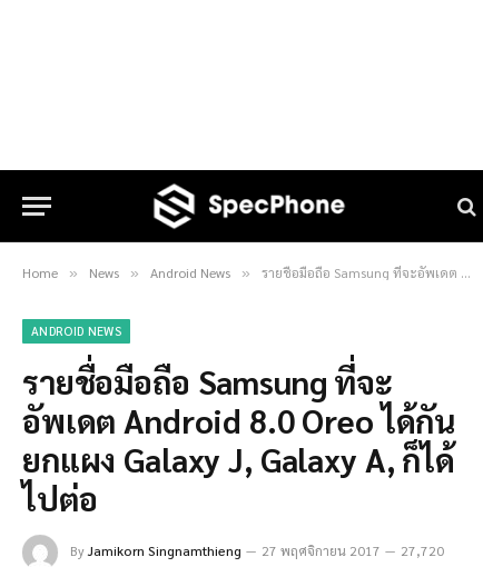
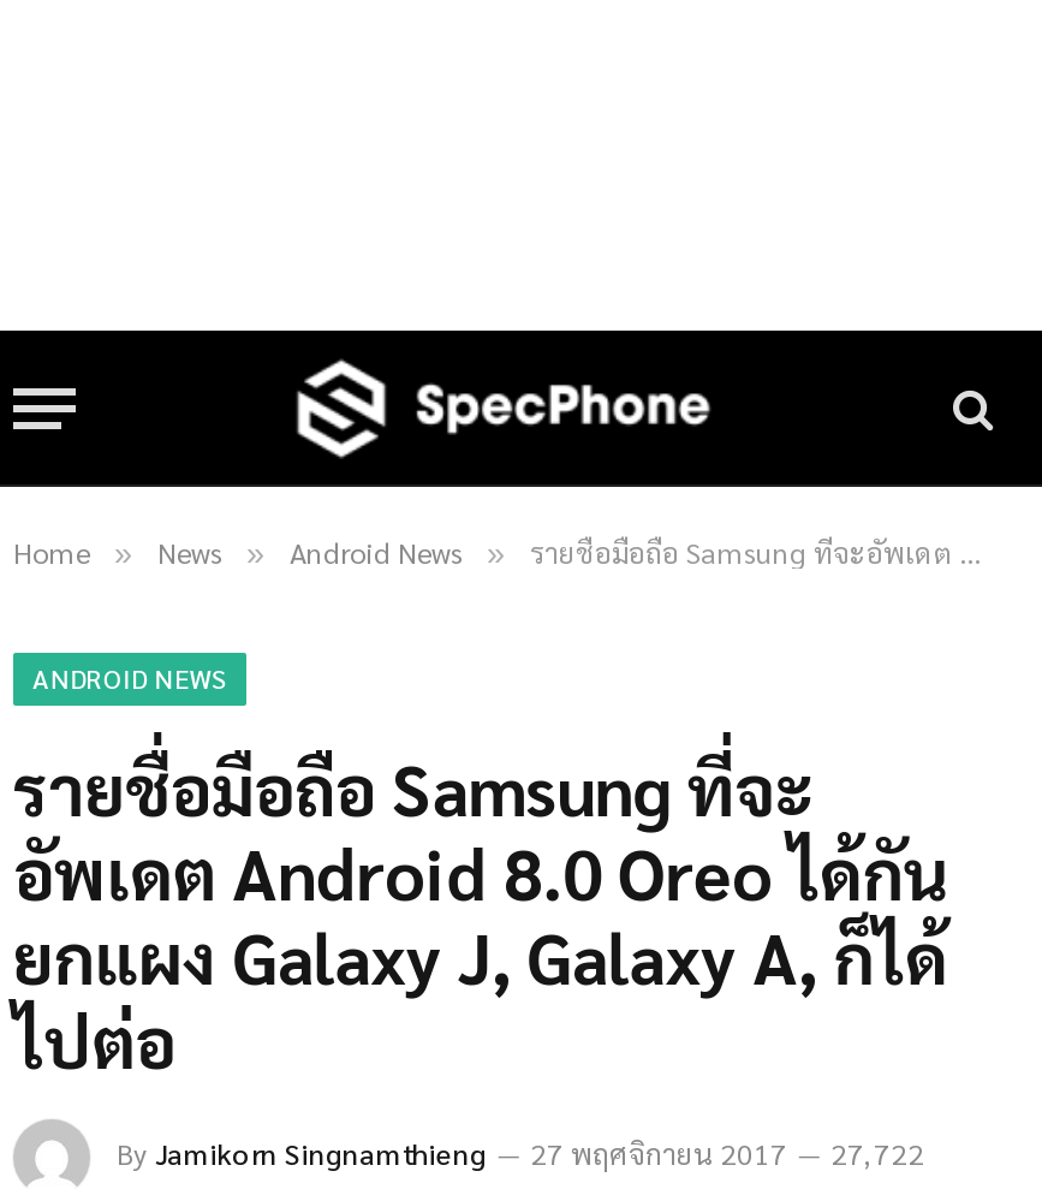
- By Jamikorn Singnamthieng 27 พฤศจิกายน 2017 27,720
+ By Jamikorn Singnamthieng 27 พฤศจิกายน 2017 27,722
